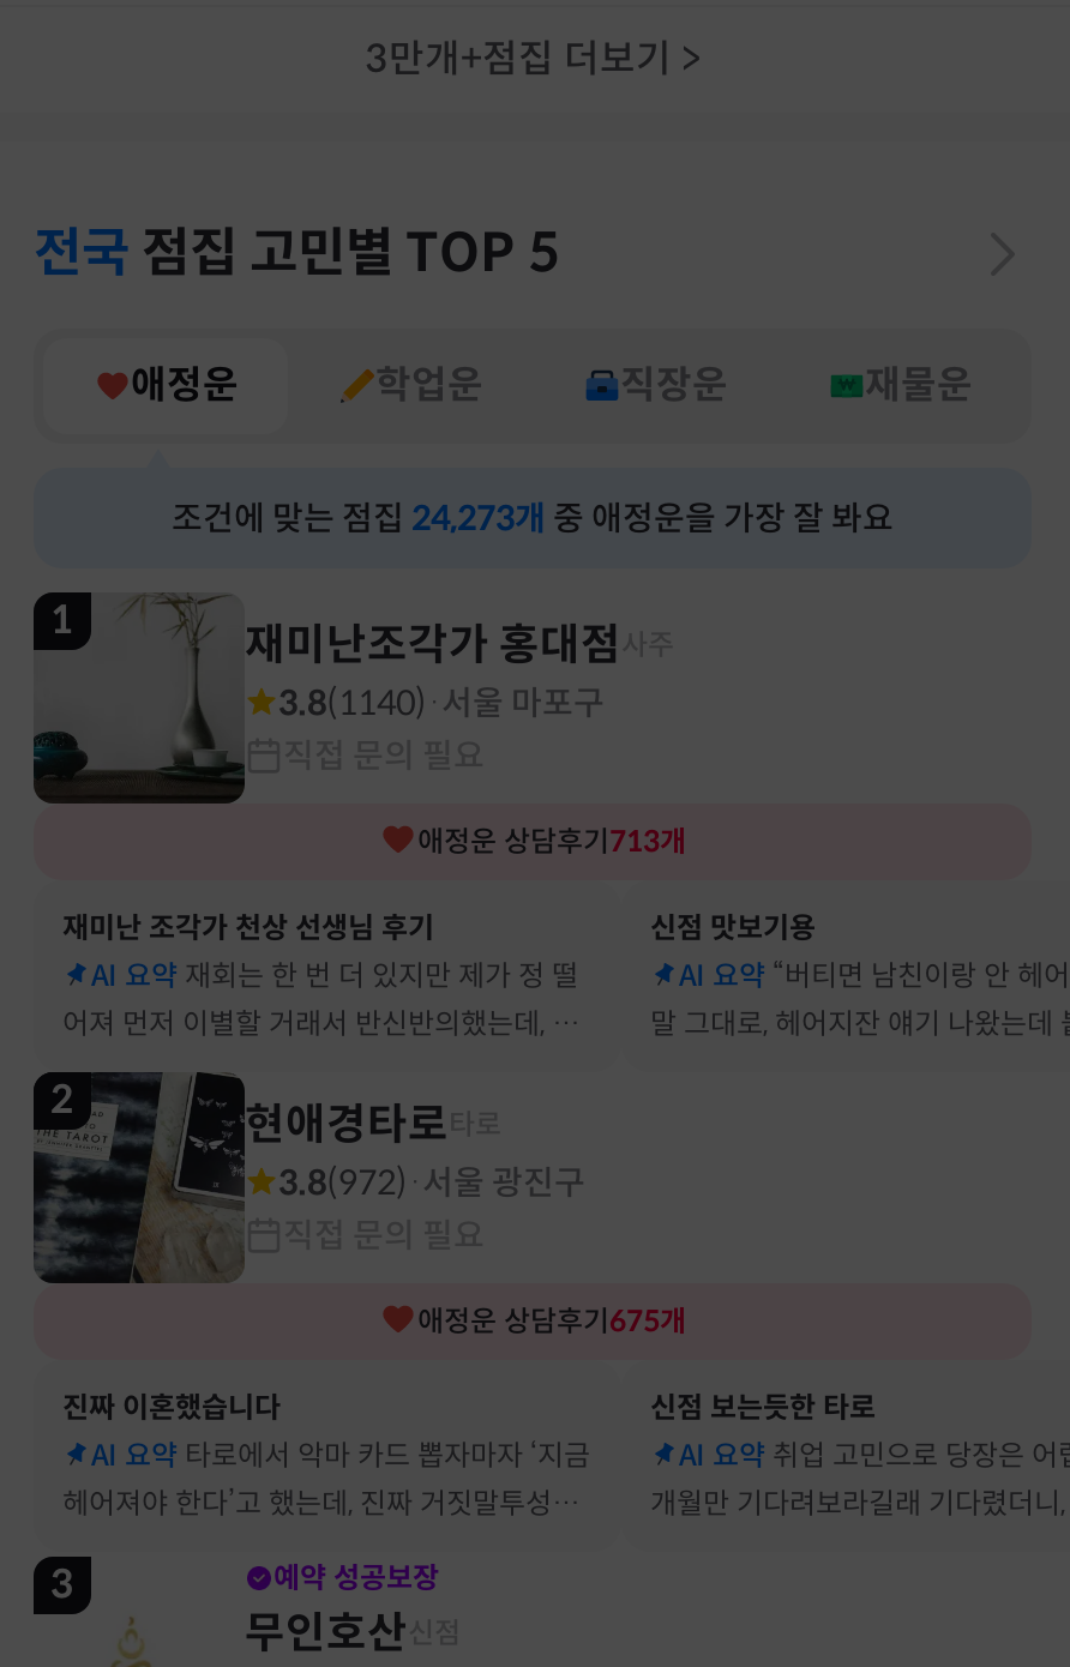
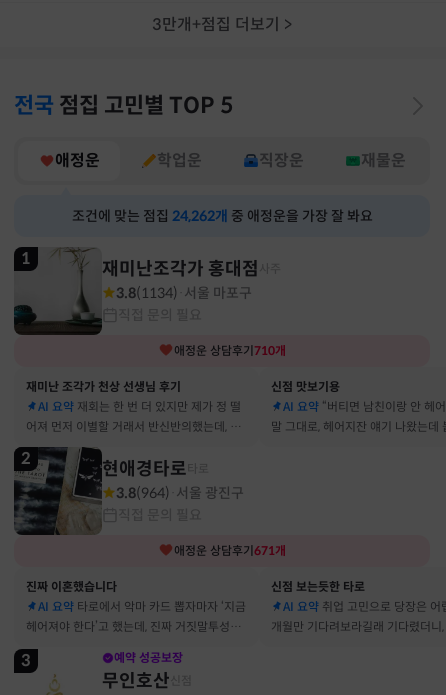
- 조건에 맞는 점집 24,273개 중 애정운을 가장 잘 봐요
+ 조건에 맞는 점집 24,262개 중 애정운을 가장 잘 봐요

- 3.8(1140) · 서울 마포구
+ 3.8(1134) · 서울 마포구

- 애정운 상담후기713개
+ 애정운 상담후기710개

- 3.8(972) · 서울 광진구
+ 3.8(964) · 서울 광진구

- 애정운 상담후기675개
+ 애정운 상담후기671개
